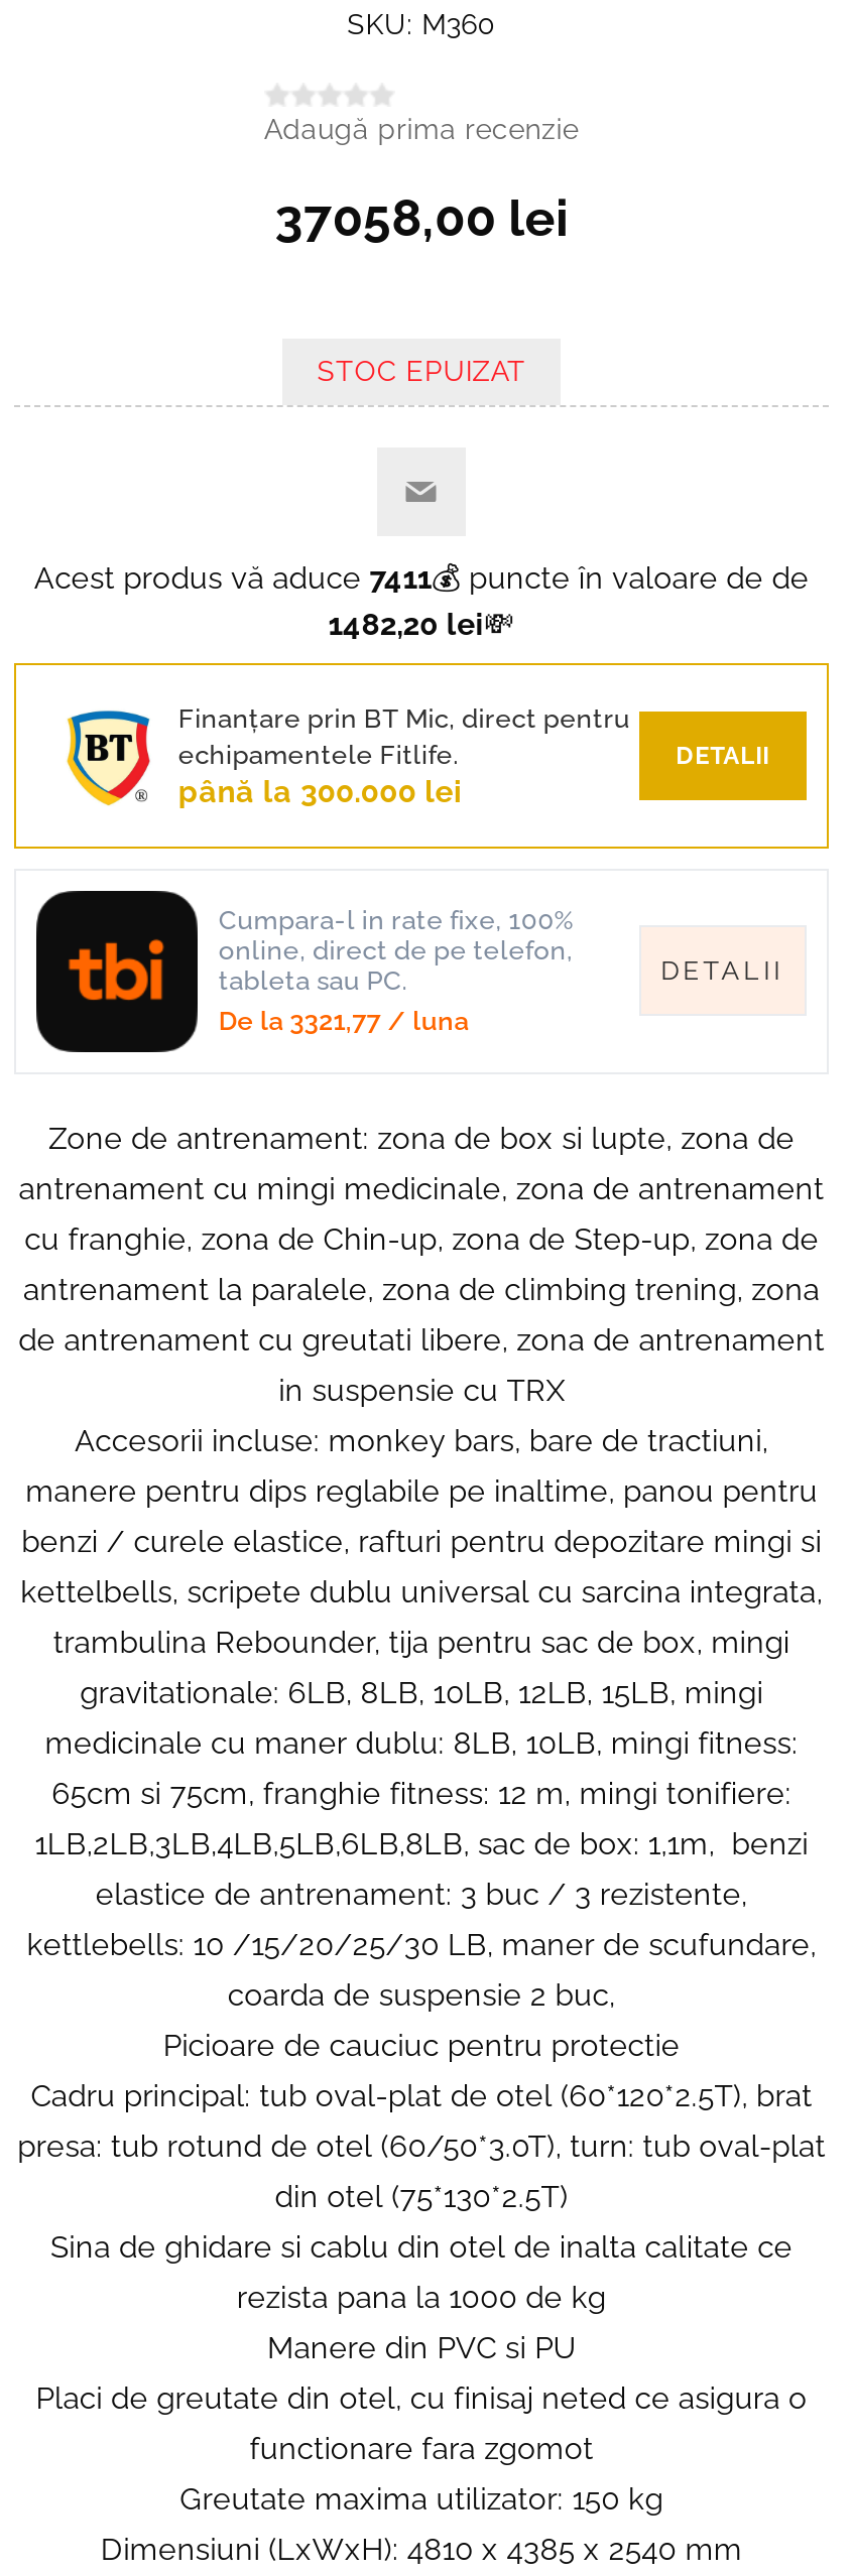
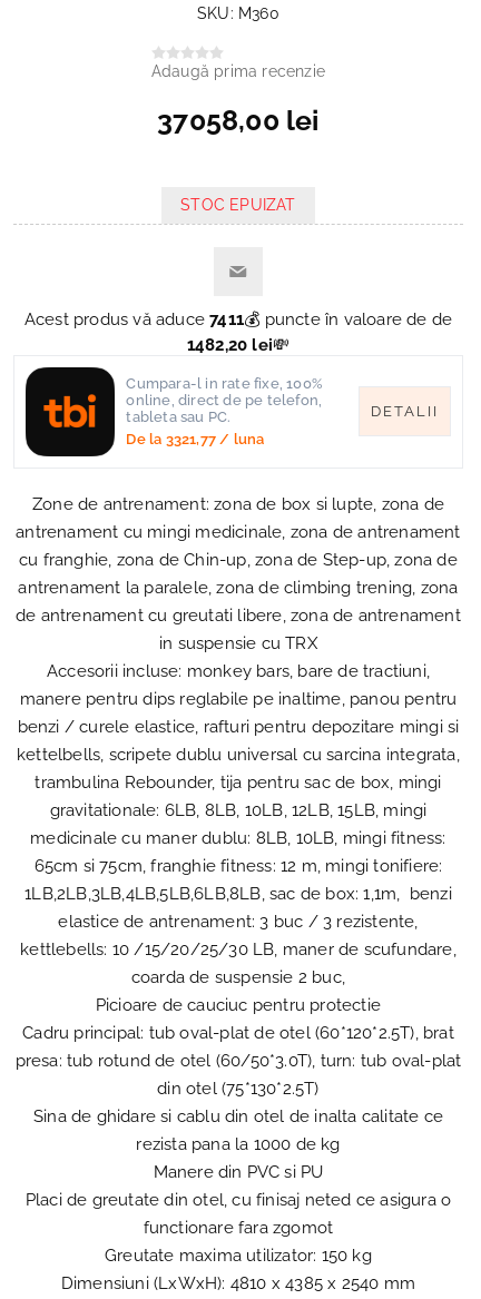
- [image]
- Finanțare prin BT Mic, direct pentru
- echipamentele Fitlife.
- până la 300.000 lei

- DETALII
